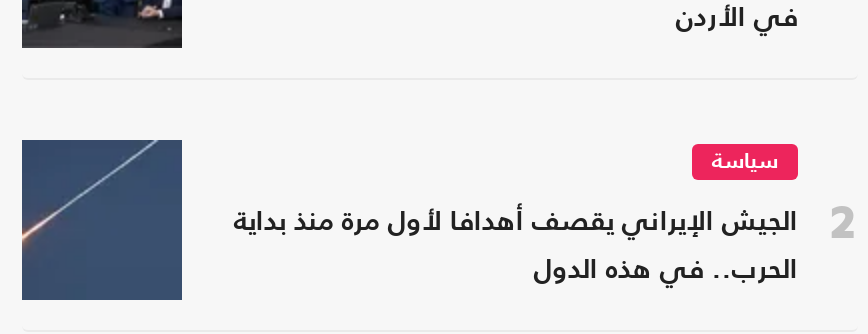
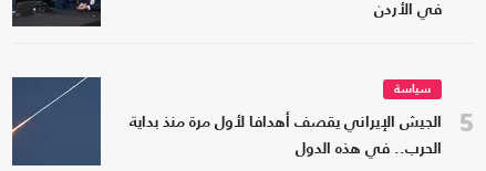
- 2 الجيش الإيراني يقصف أهدافا لأول مرة منذ بداية
+ 5 الجيش الإيراني يقصف أهدافا لأول مرة منذ بداية
